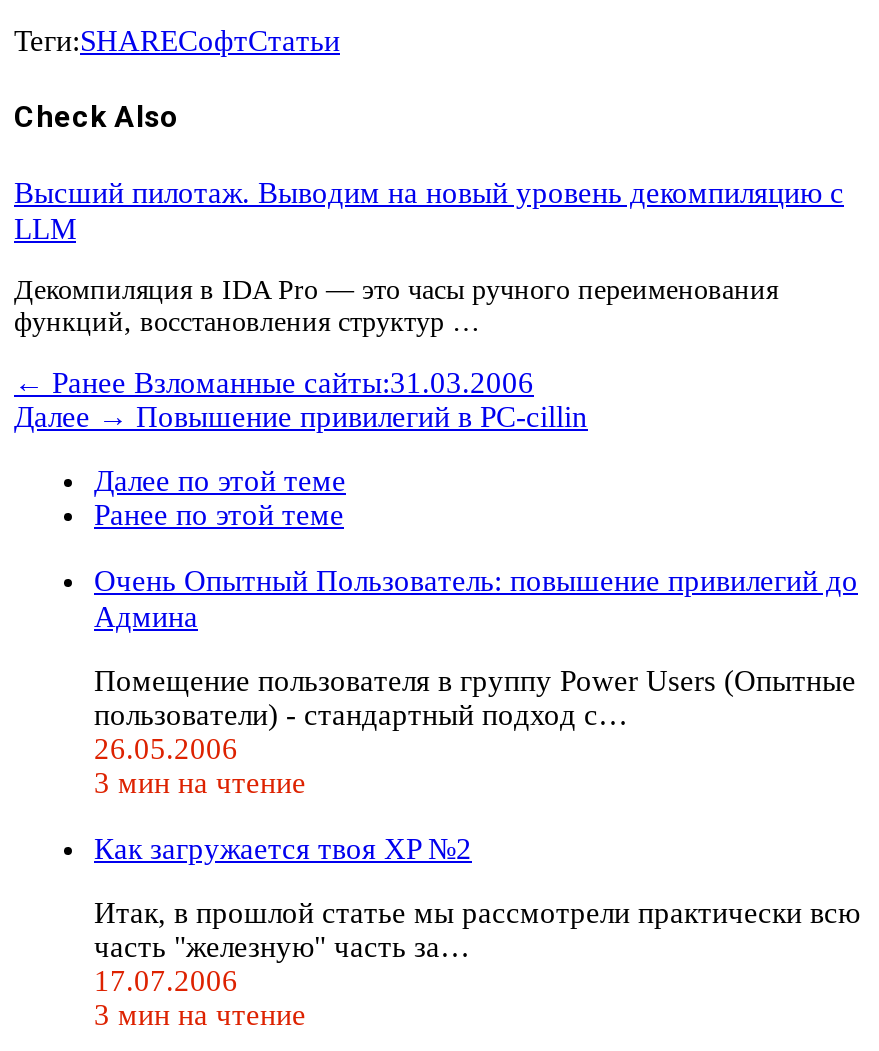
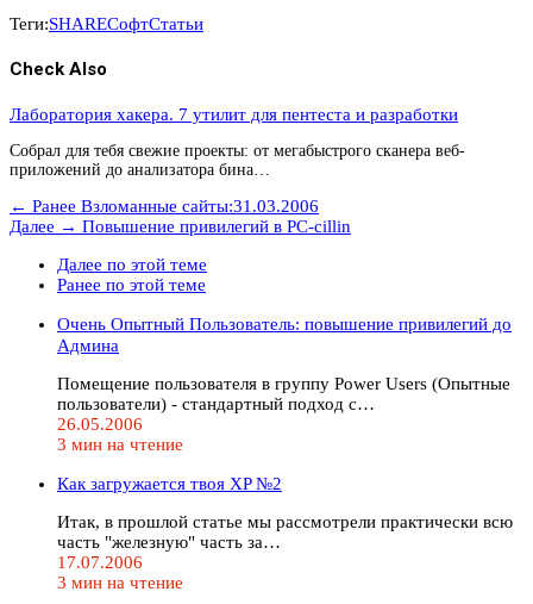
- Высший пилотаж. Выводим на новый уровень декомпиляцию с
- LLM
+ Лаборатория хакера. 7 утилит для пентеста и разработки

- Декомпиляция в IDA Pro — это часы ручного переименования
- функций, восстановления структур …
+ Собрал для тебя свежие проекты: от мегабыстрого сканера веб-
+ приложений до анализатора бина…
